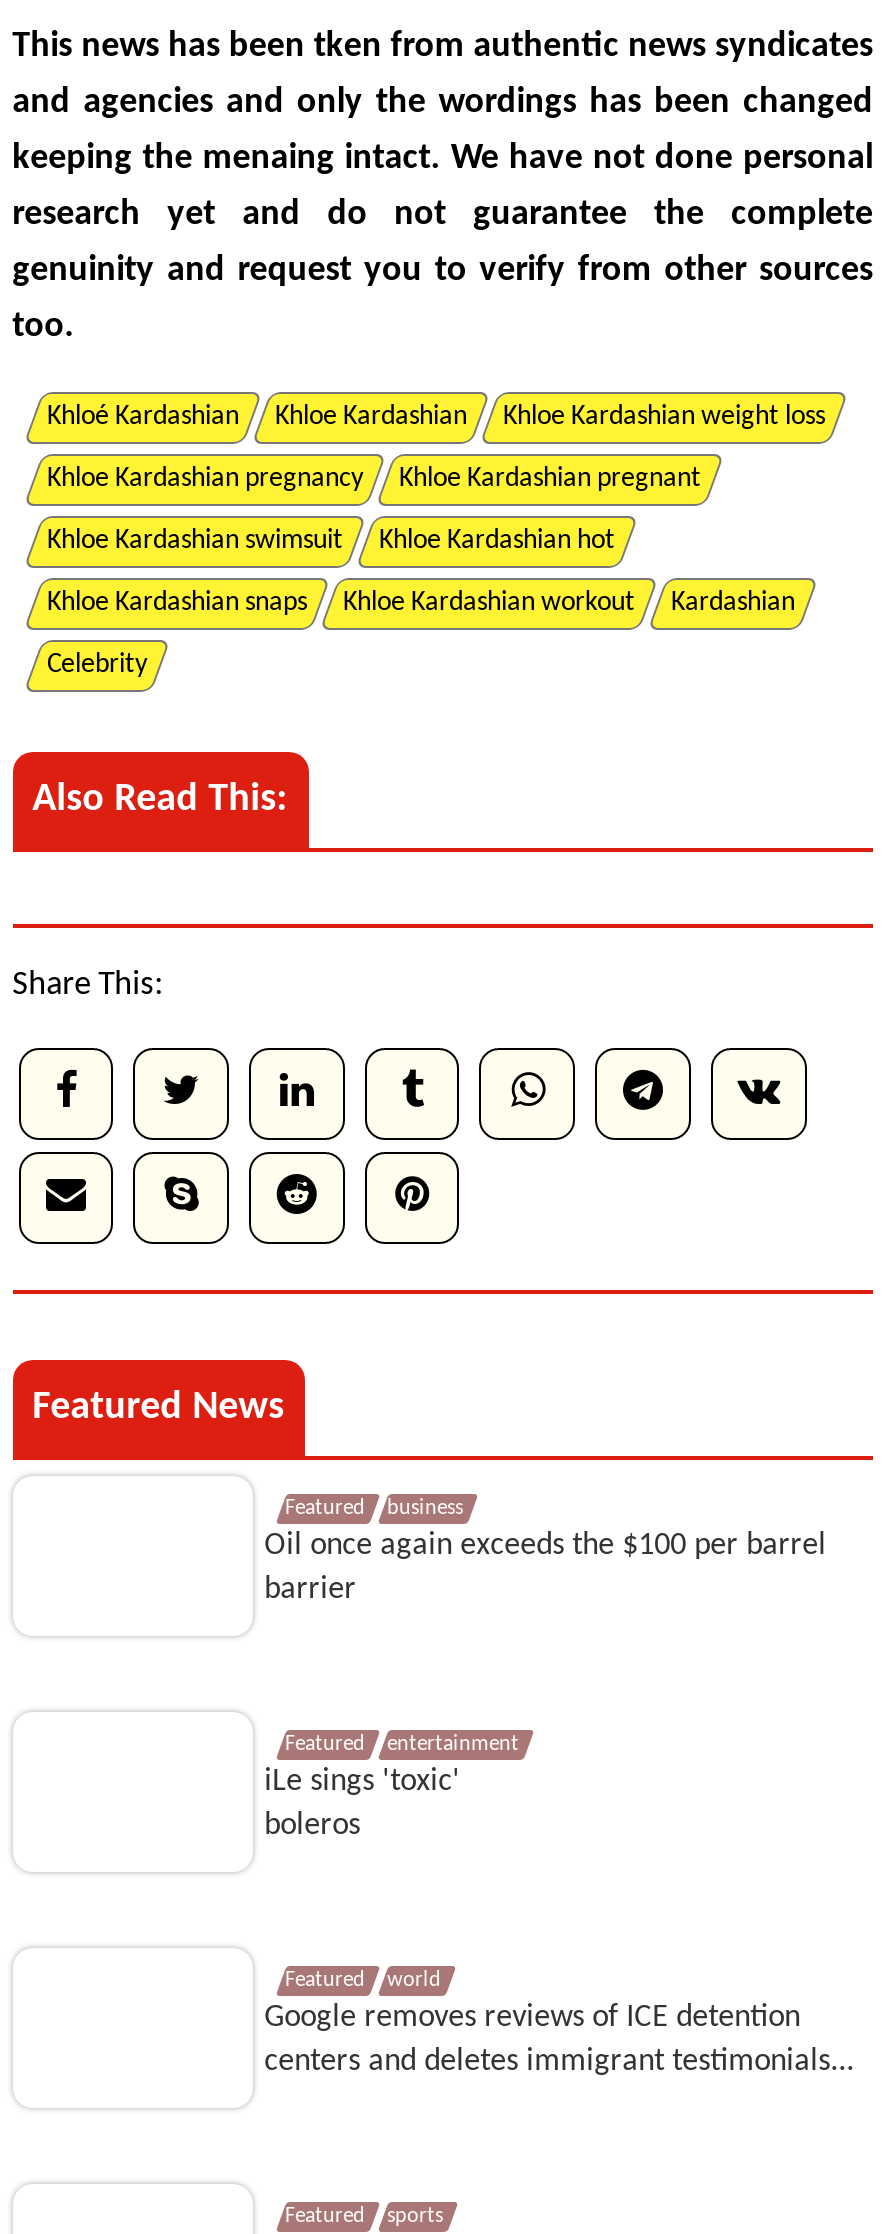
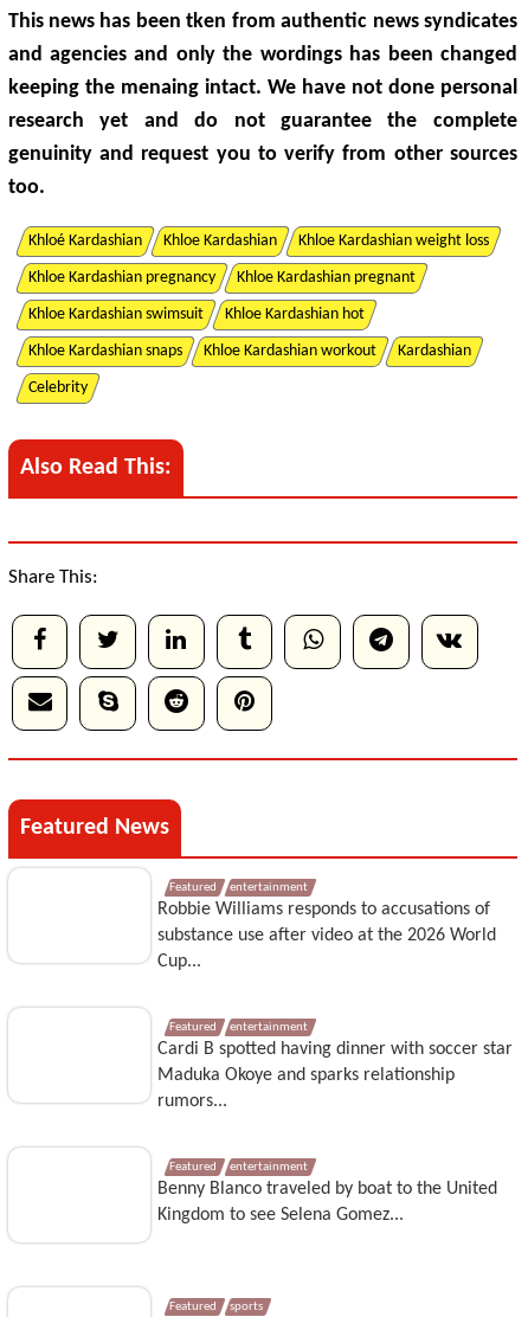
- business
- Oil once again exceeds the $100 per barrel
- barrier
+ entertainment
+ Robbie Williams responds to accusations of
+ substance use after video at the 2026 World
+ Cup...

- iLe sings 'toxic'
- boleros
+ Cardi B spotted having dinner with soccer star
+ Maduka Okoye and sparks relationship
+ rumors...

- world
- Google removes reviews of ICE detention
- centers and deletes immigrant testimonials...
+ entertainment
+ Benny Blanco traveled by boat to the United
+ Kingdom to see Selena Gomez...
